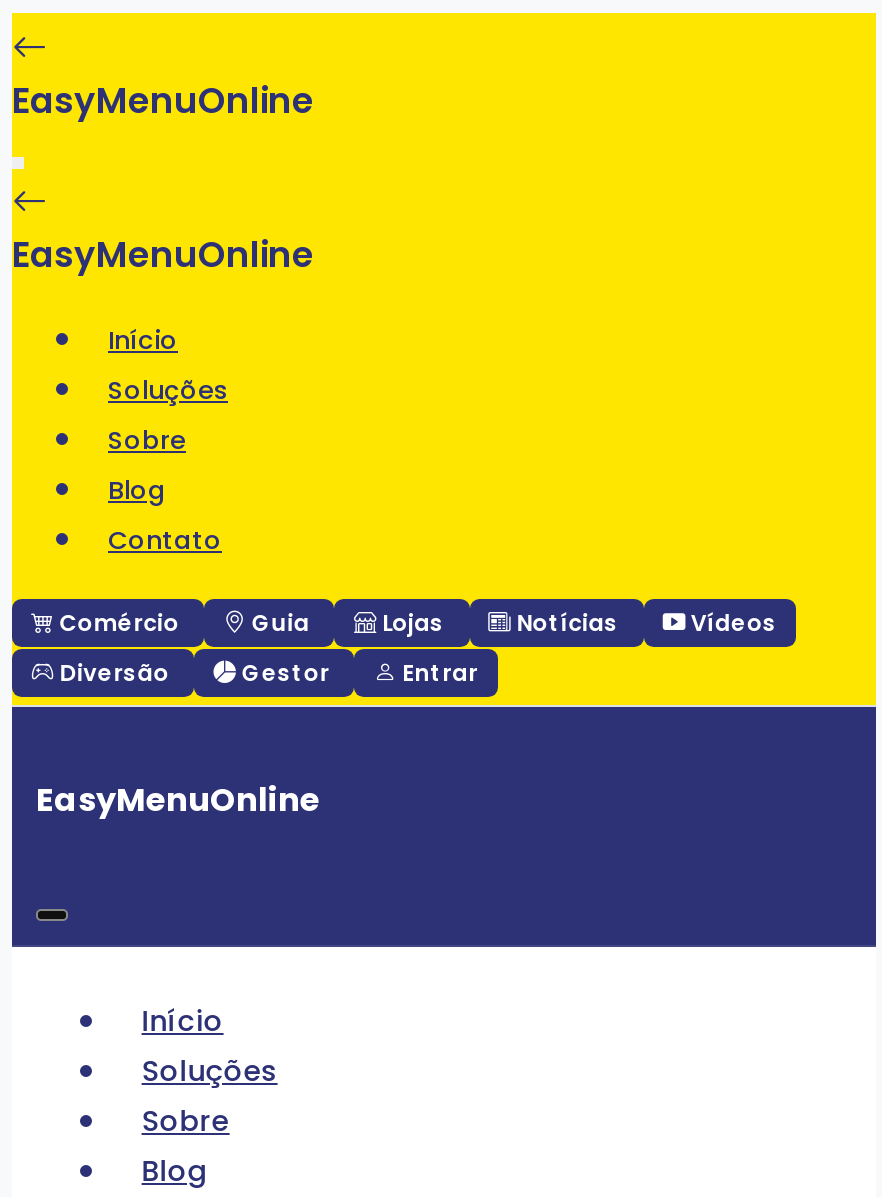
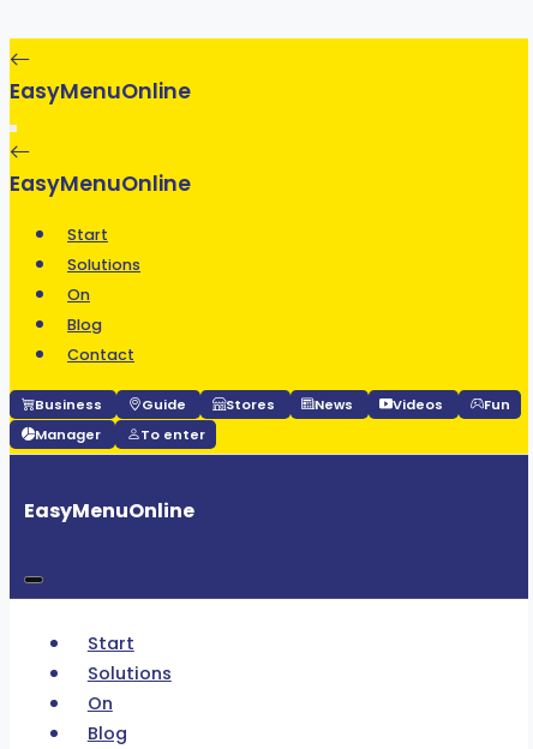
- Início
+ Start

- Soluções
+ Solutions

- Sobre
+ On

- Contato
+ Contact

- Comércio
- Guia
- Lojas
- Notícias
- Vídeos
+ Business
+ Guide
+ Stores
+ News
+ Videos
+ Fun

- Diversão
- Gestor
- Entrar
+ Manager
+ To enter

- Início
- Soluções
- Sobre
+ Start
+ Solutions
+ On
